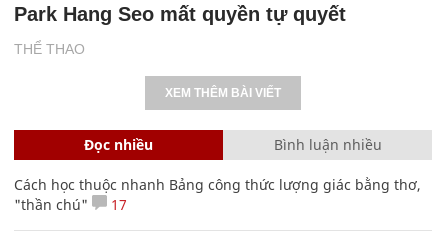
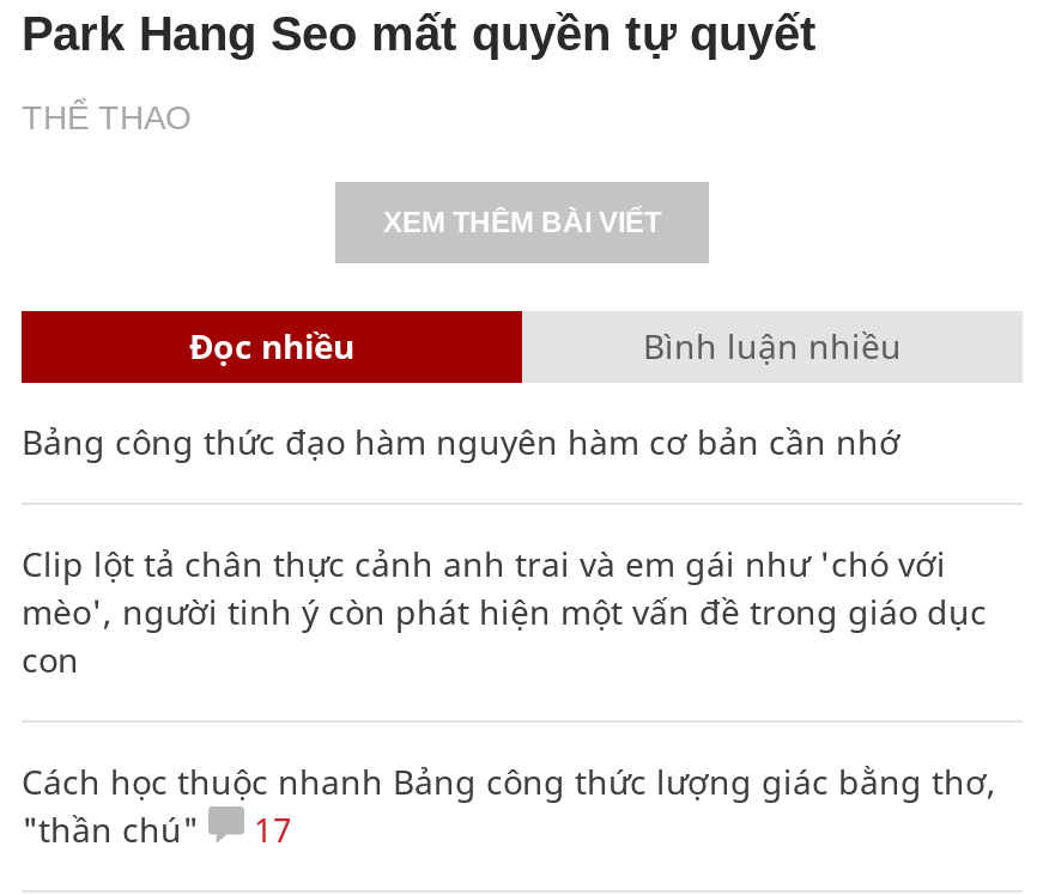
+ Bảng công thức đạo hàm nguyên hàm cơ bản cần nhớ
+ Clip lột tả chân thực cảnh anh trai và em gái như 'chó với
+ mèo', người tinh ý còn phát hiện một vấn đề trong giáo dục
+ con
